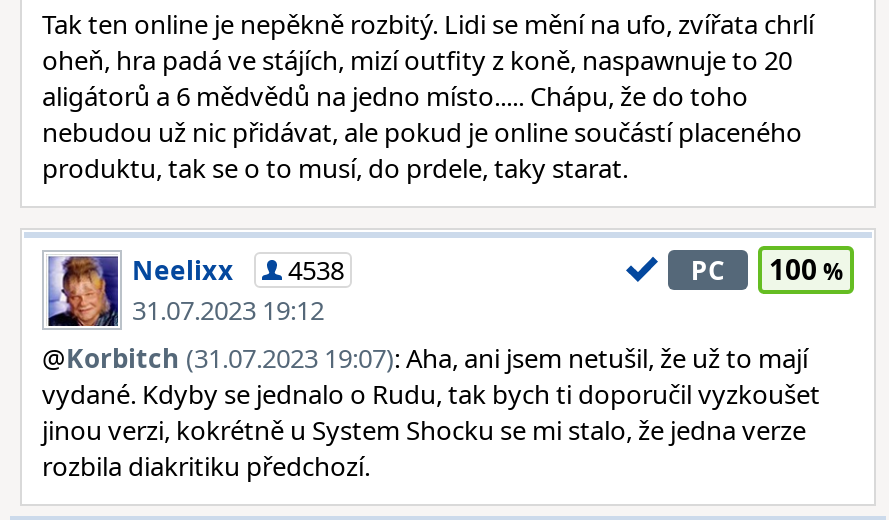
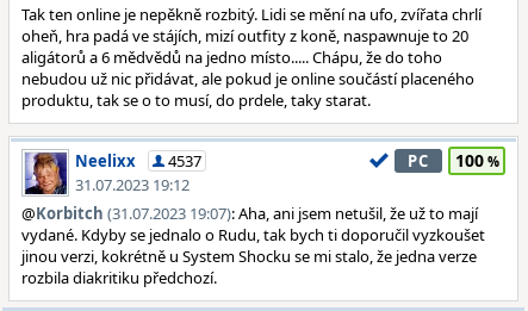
- Neelixx 4538
+ Neelixx 4537
